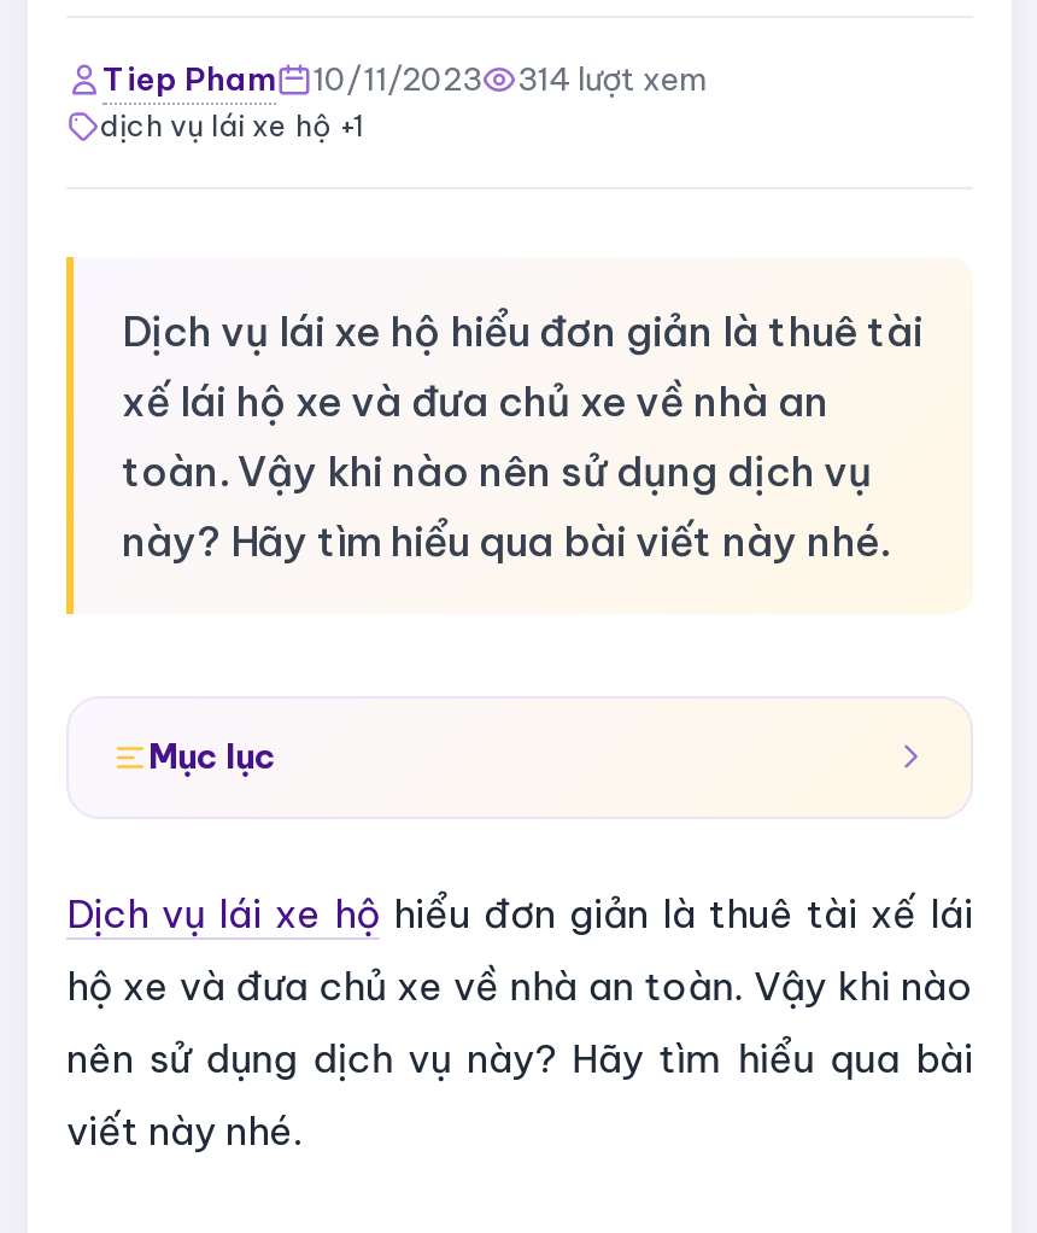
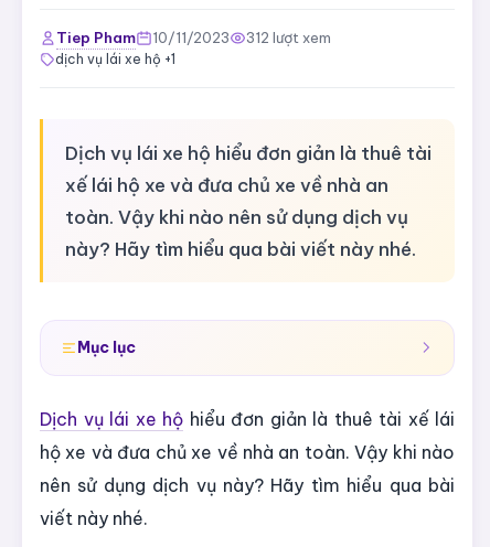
- Tiep Pham 10/11/2023 314 lượt xem
+ Tiep Pham 10/11/2023 312 lượt xem
